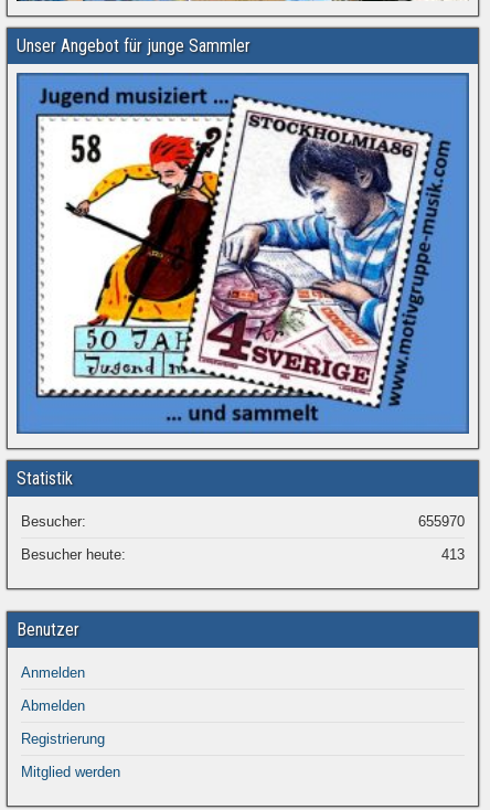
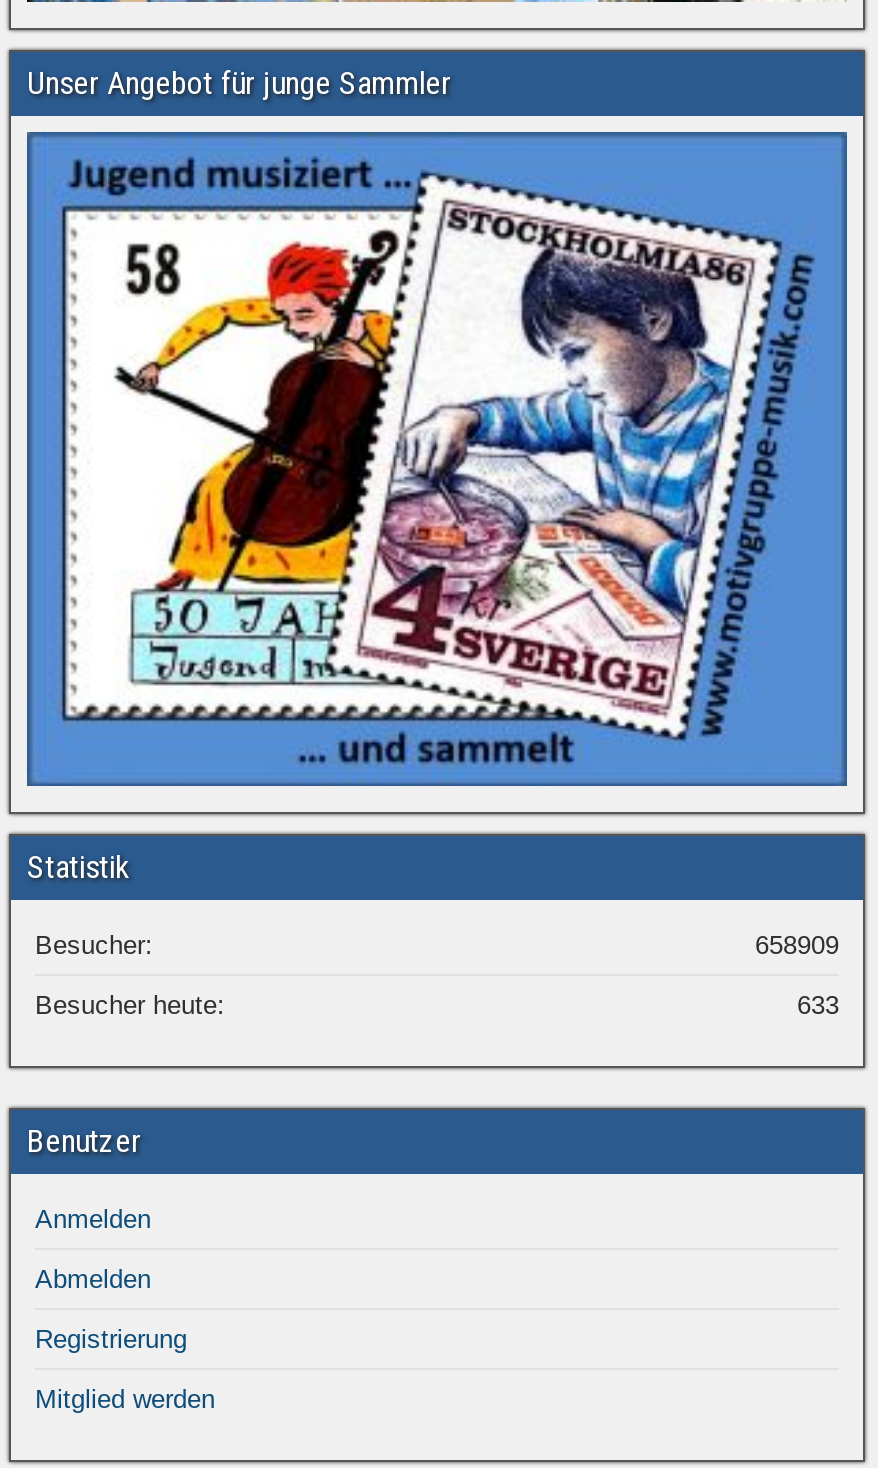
- 655970
+ 658909

- 413
+ 633
